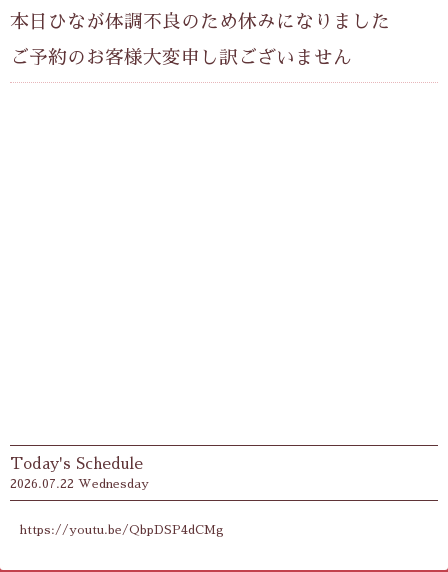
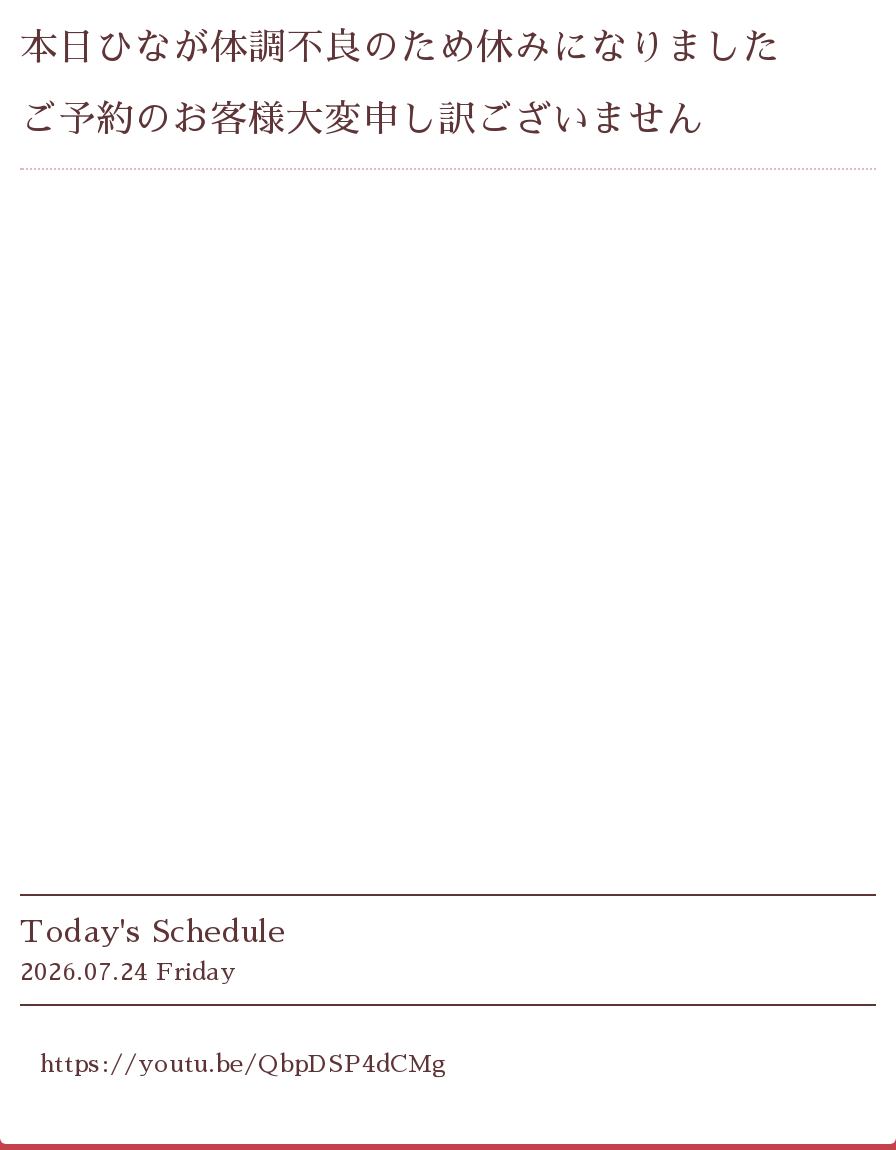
- 2026.07.22 Wednesday
+ 2026.07.24 Friday
